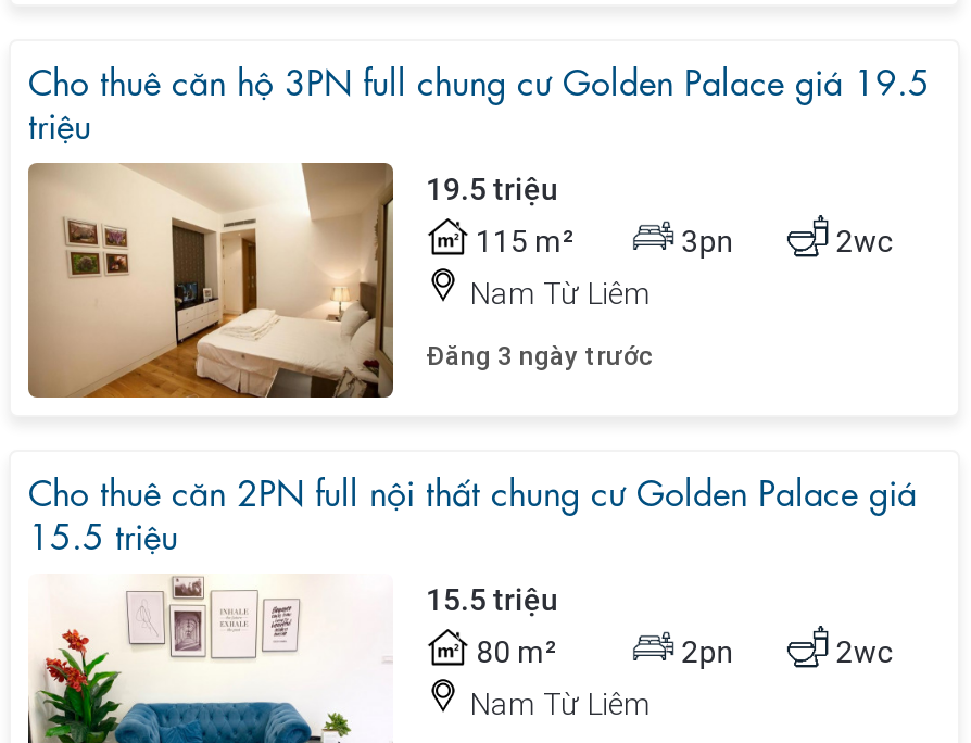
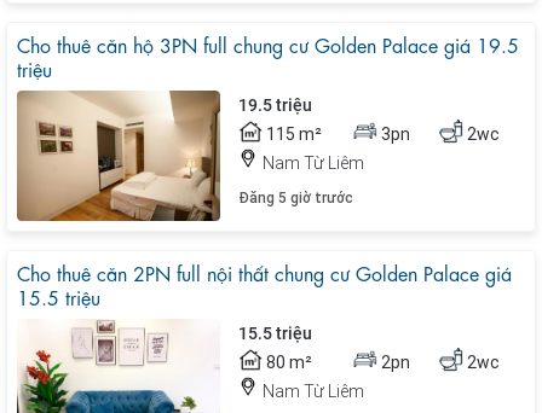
- Đăng 3 ngày trước
+ Đăng 5 giờ trước
